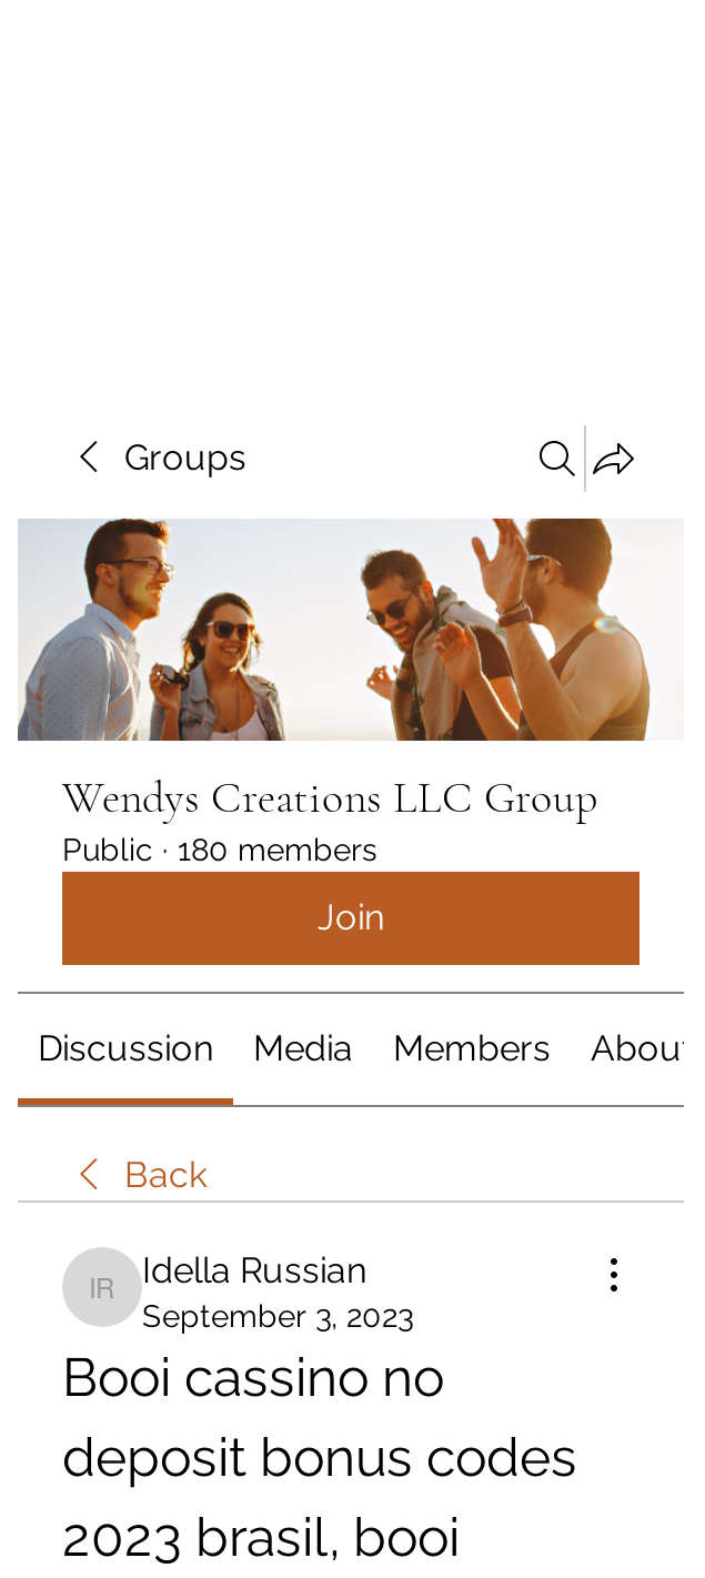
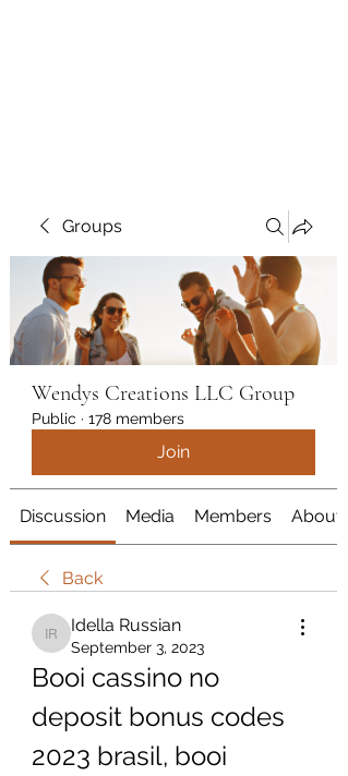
- Public · 180 members
+ Public · 178 members
